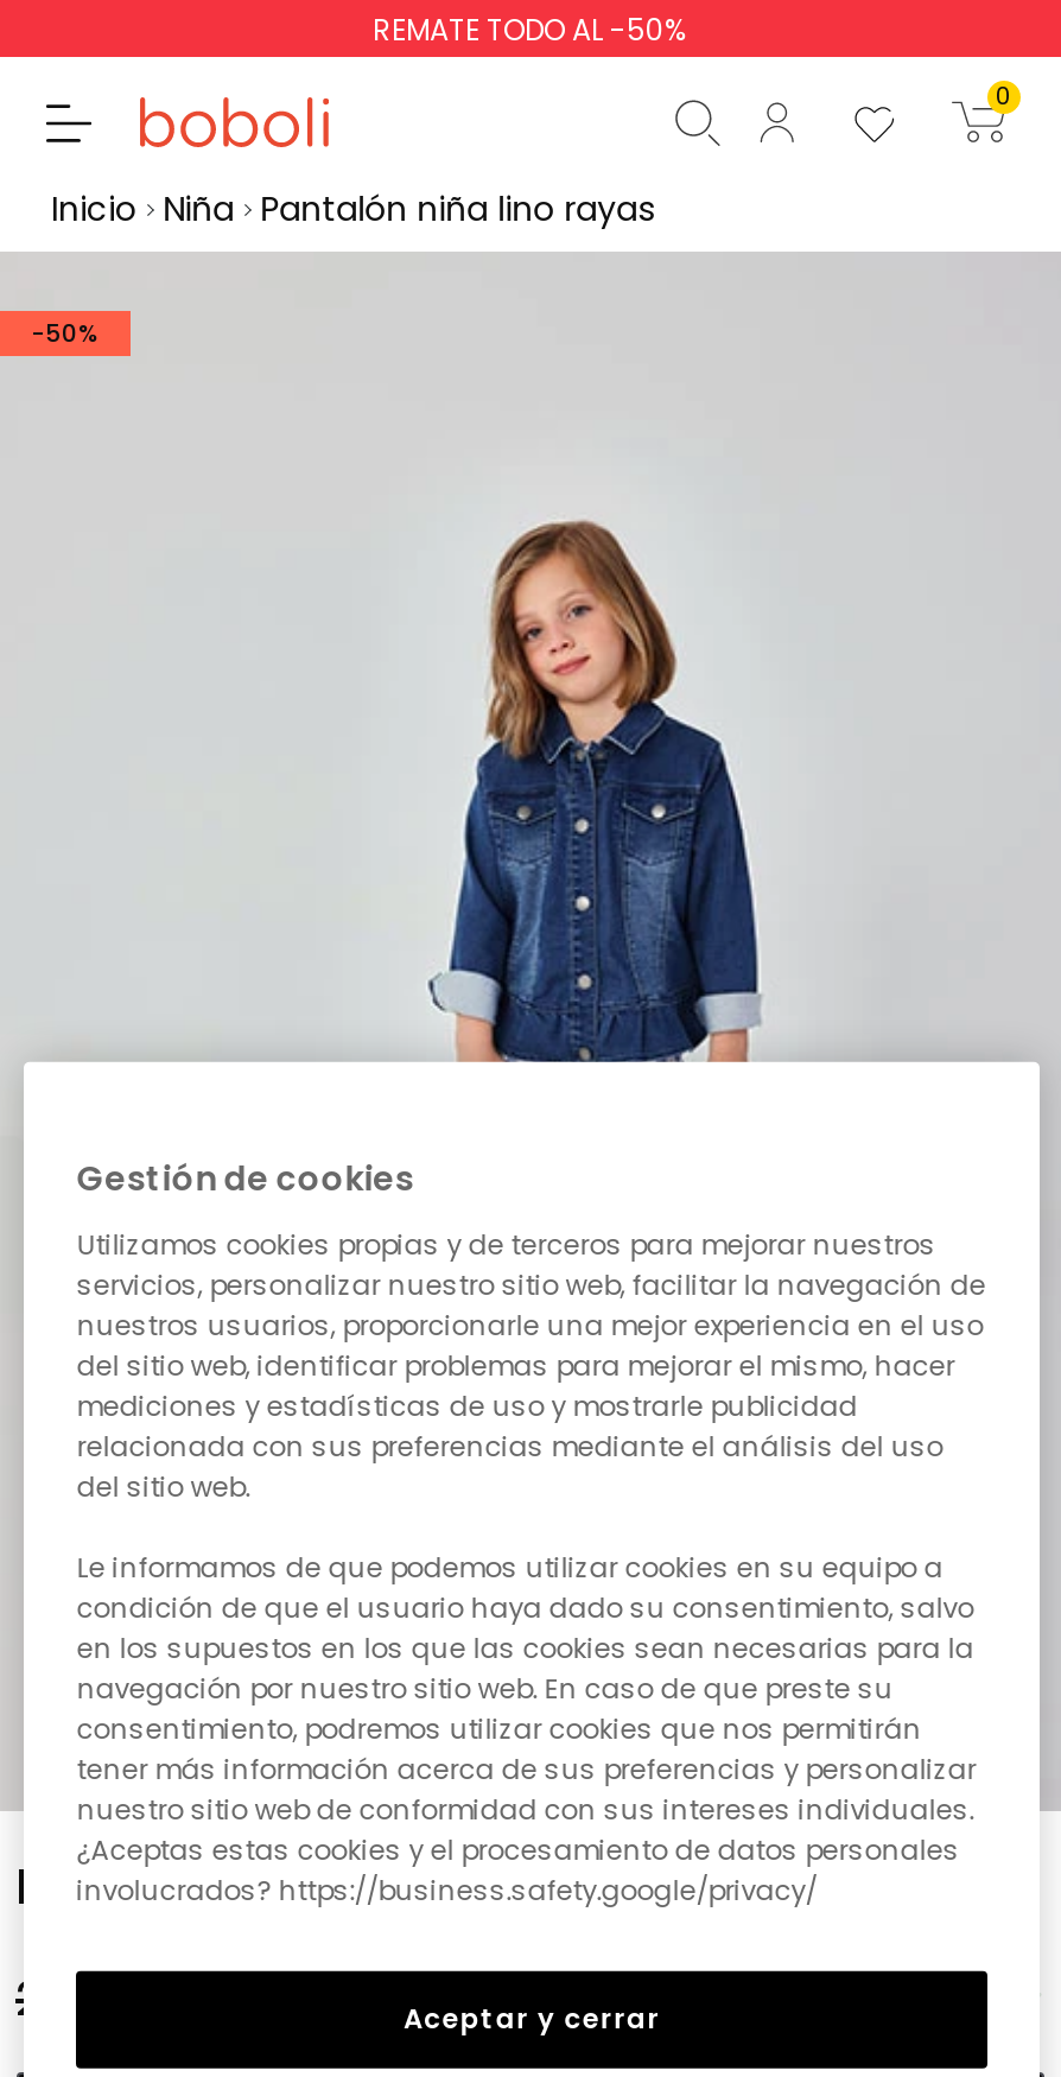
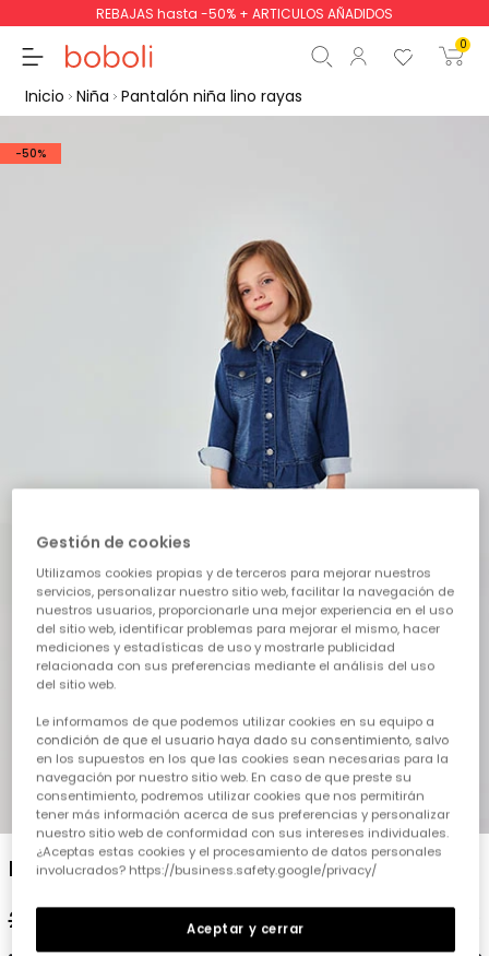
- REMATE TODO AL -50%
+ REBAJAS hasta -50% + ARTICULOS AÑADIDOS
